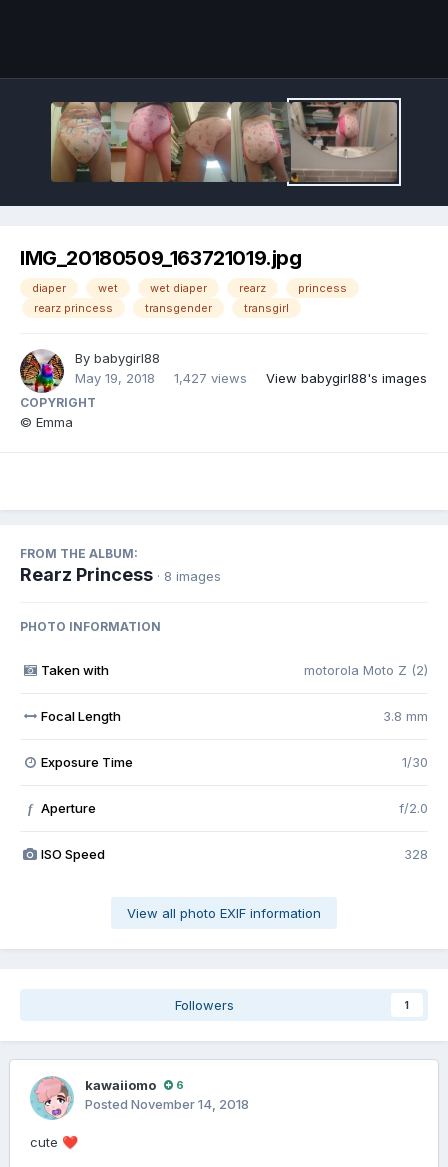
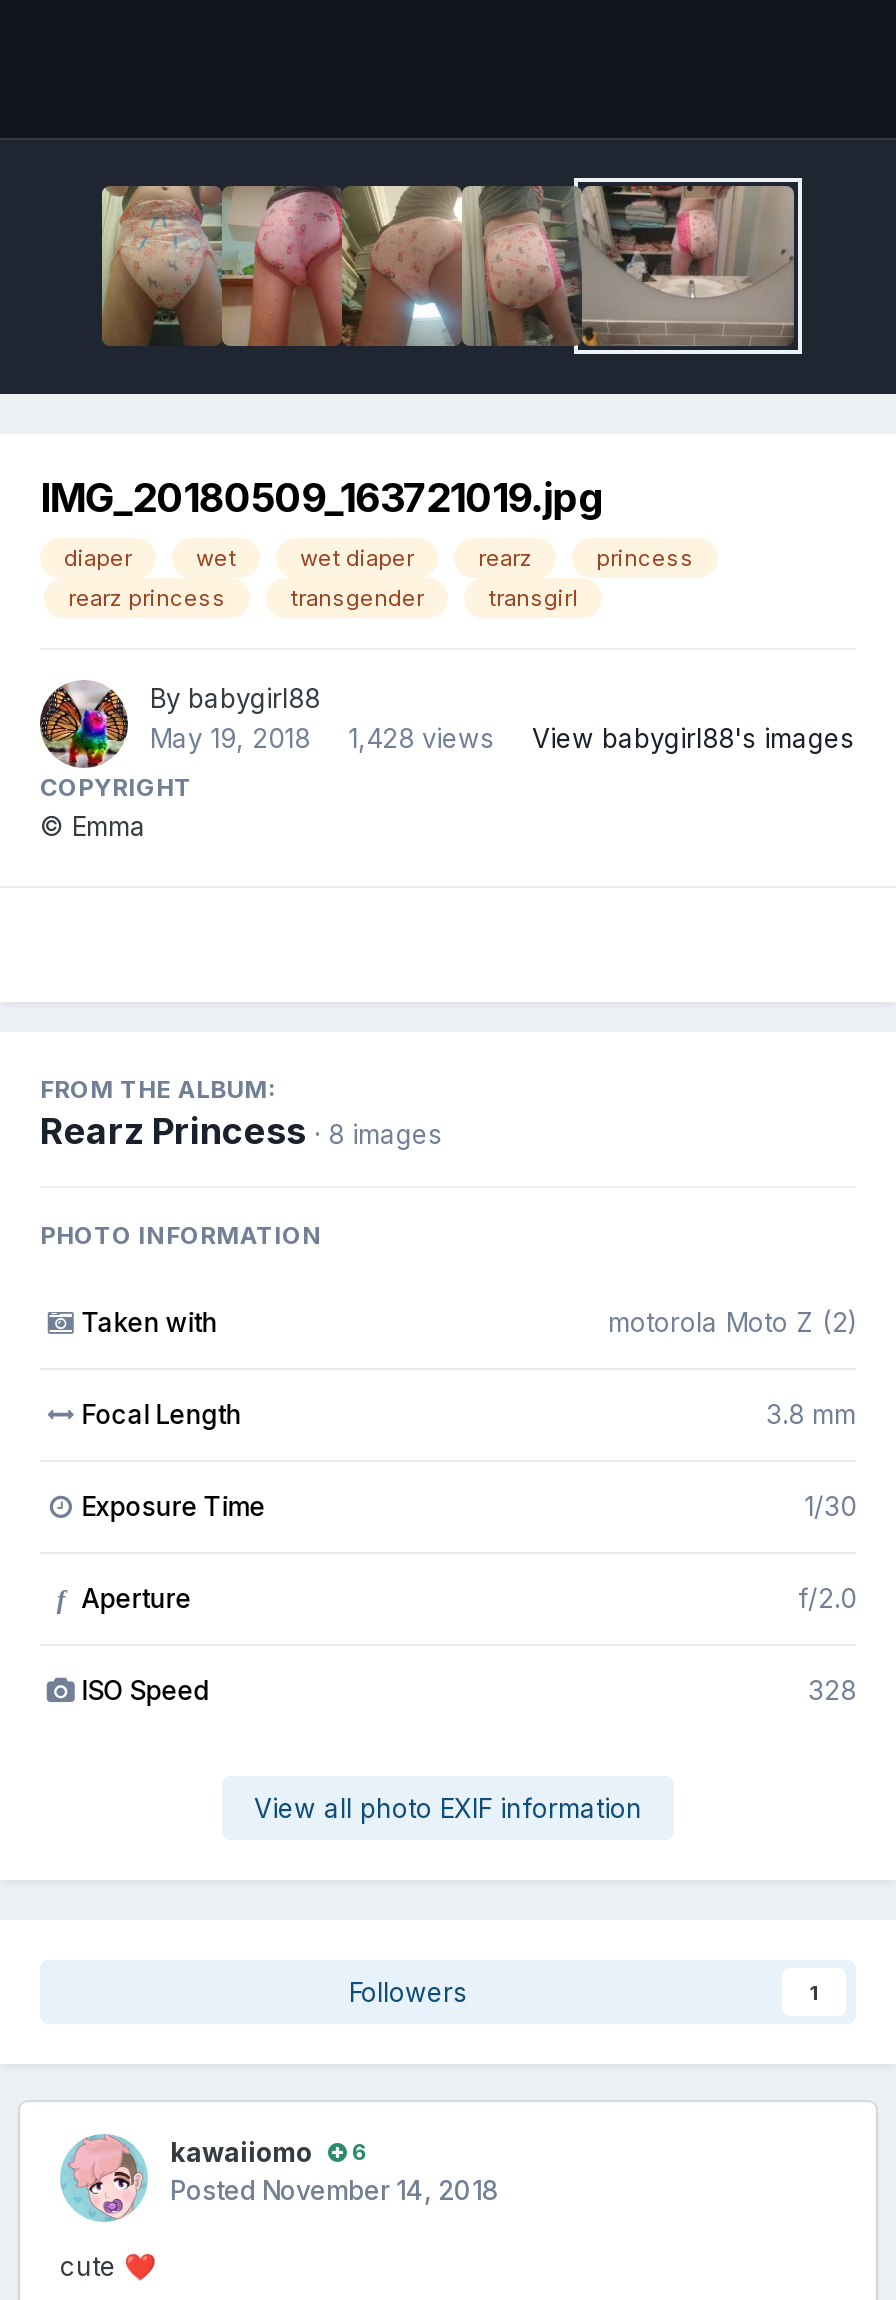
- May 19, 2018 1,427 views View babygirl88's images
+ May 19, 2018 1,428 views View babygirl88's images
